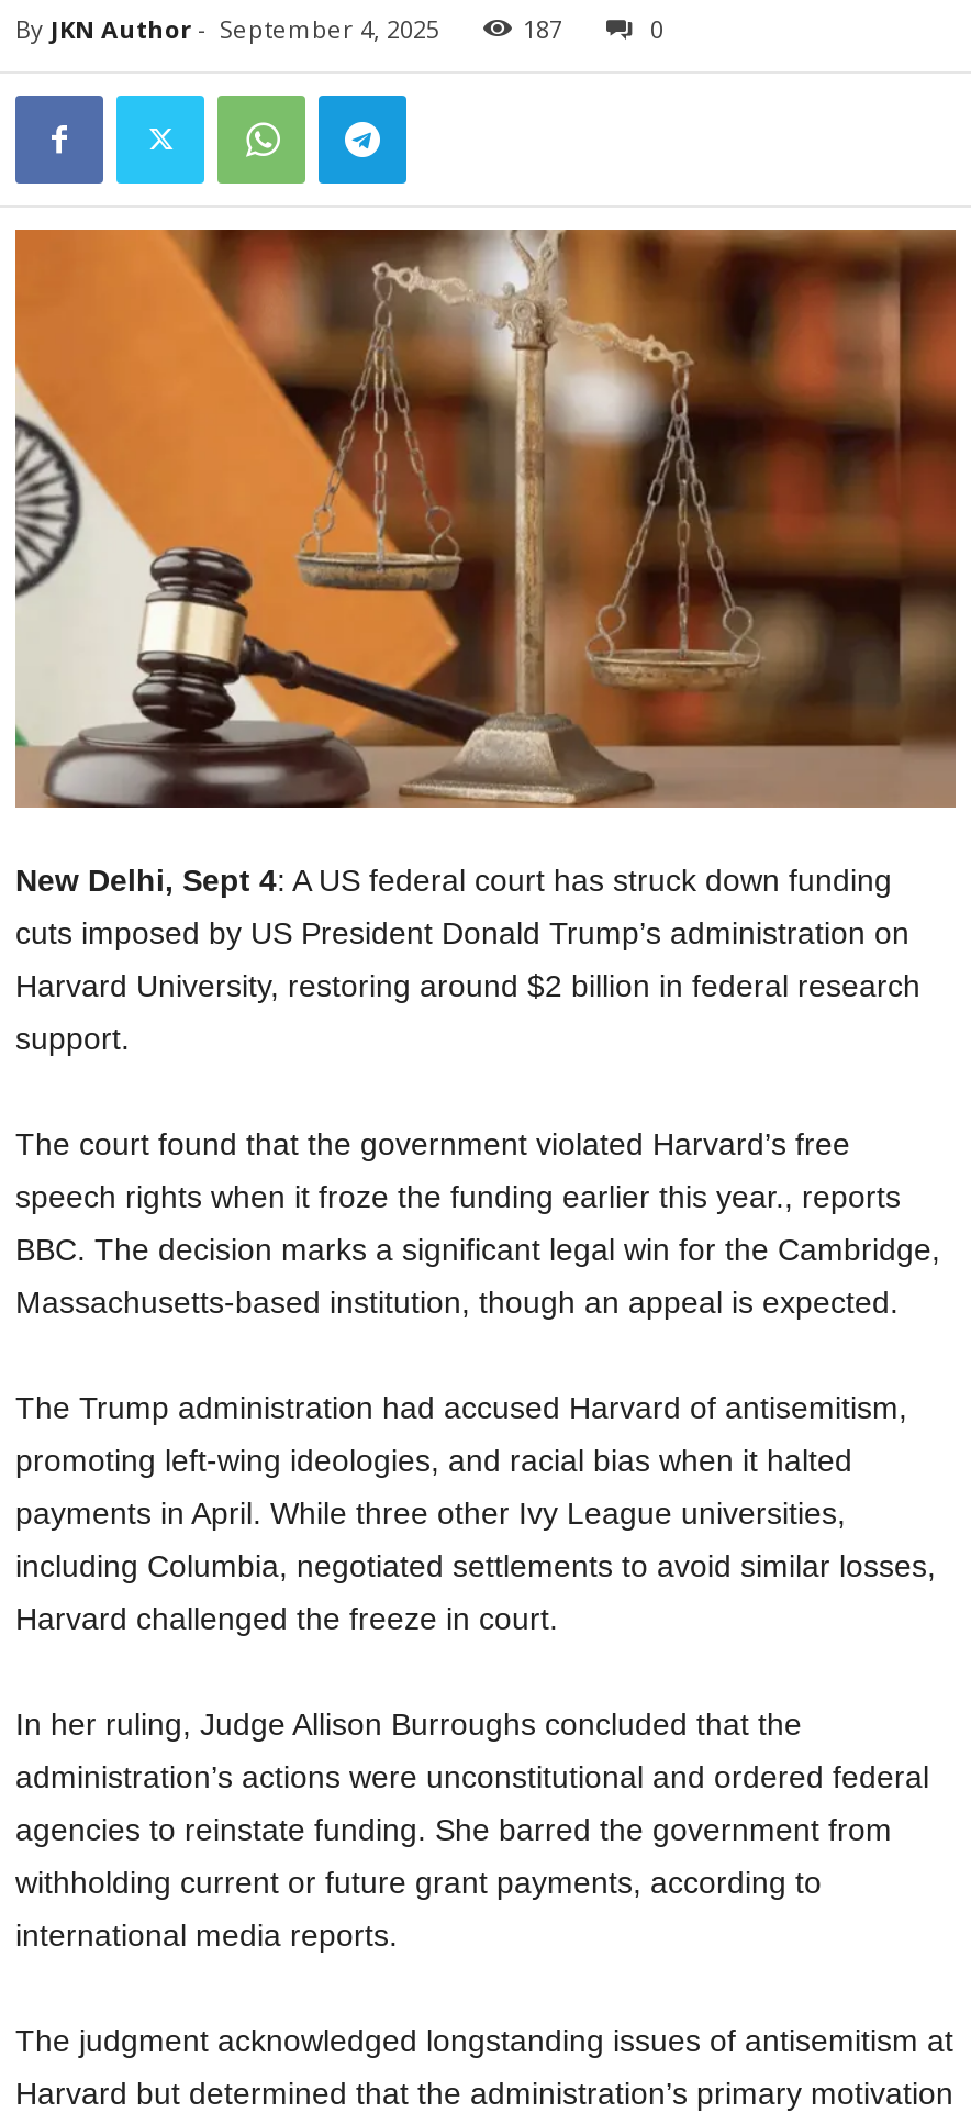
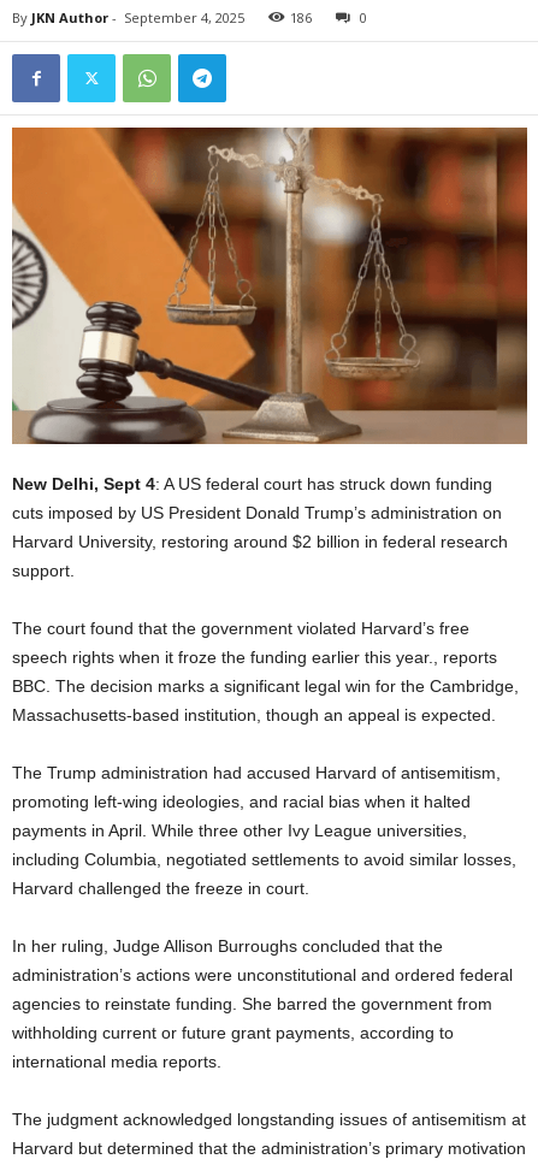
- 187
+ 186
